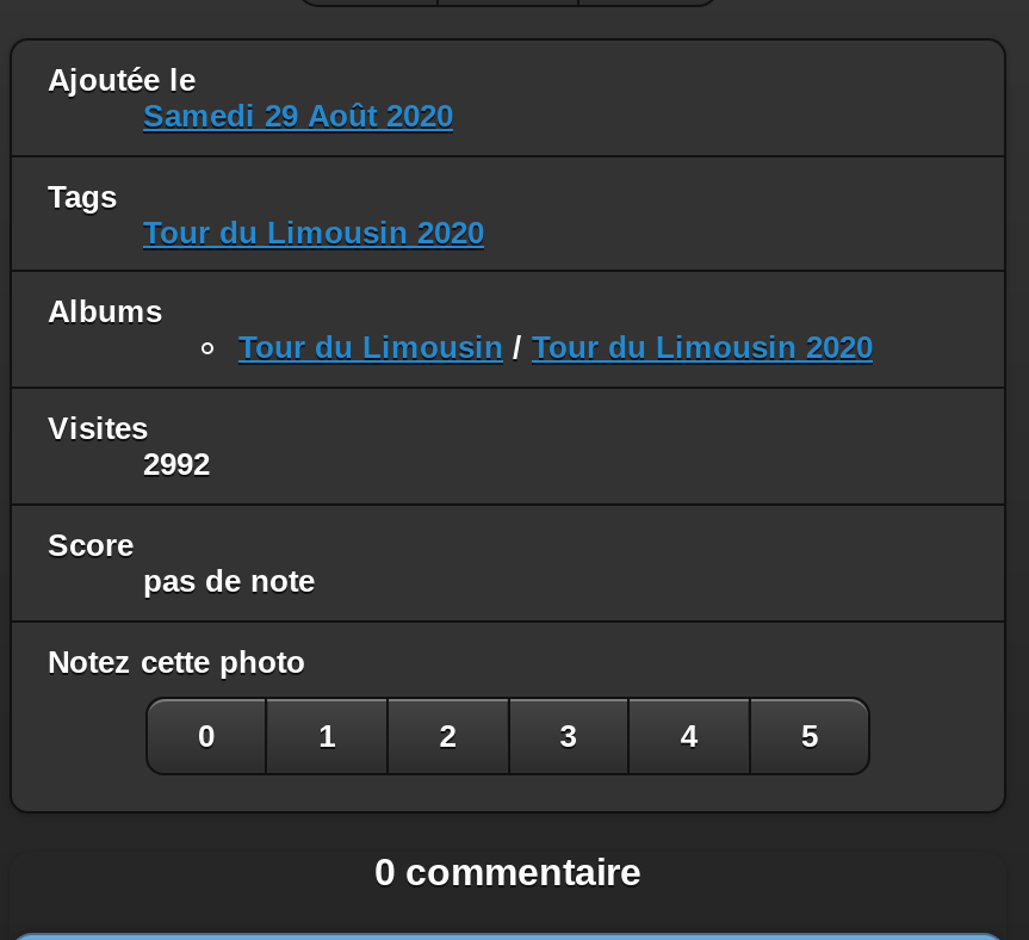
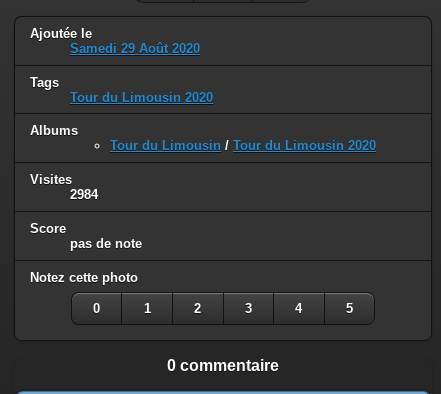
- 2992
+ 2984
